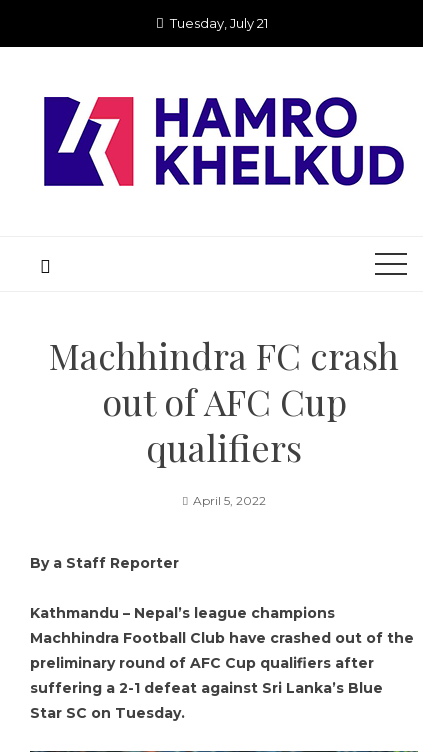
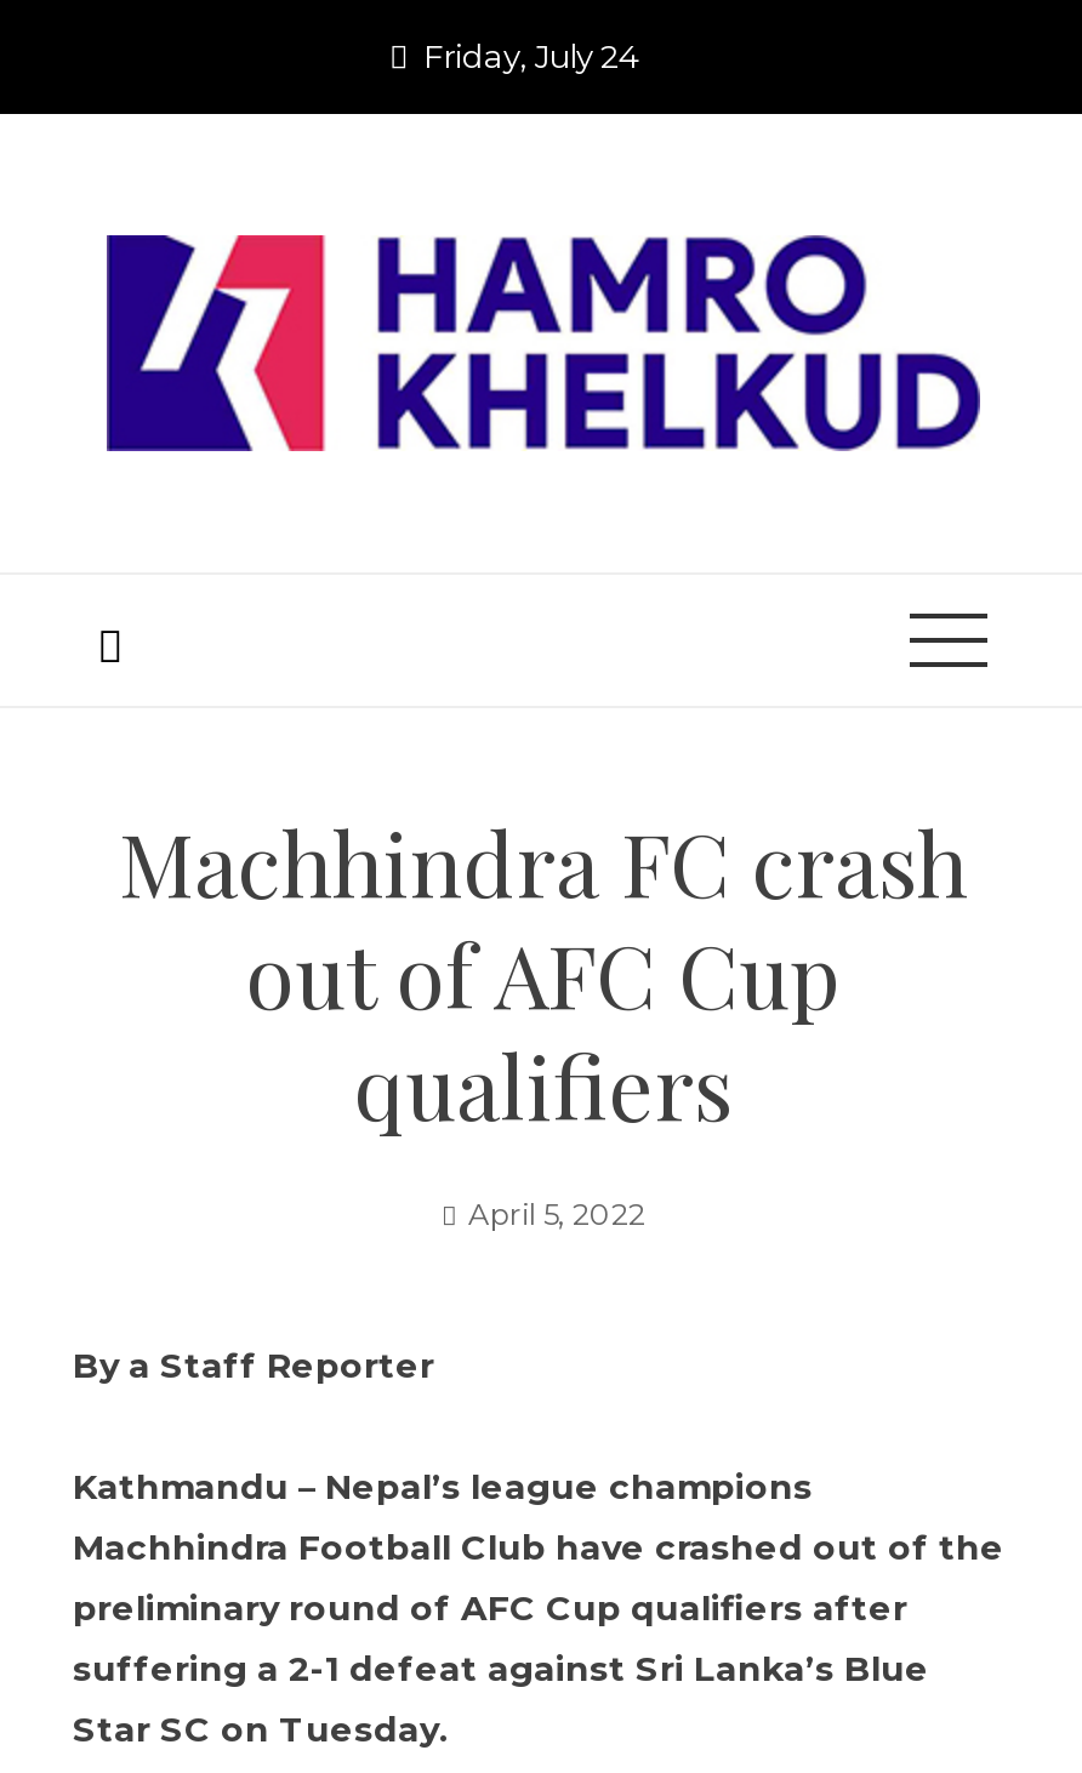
- Tuesday, July 21
+ Friday, July 24
